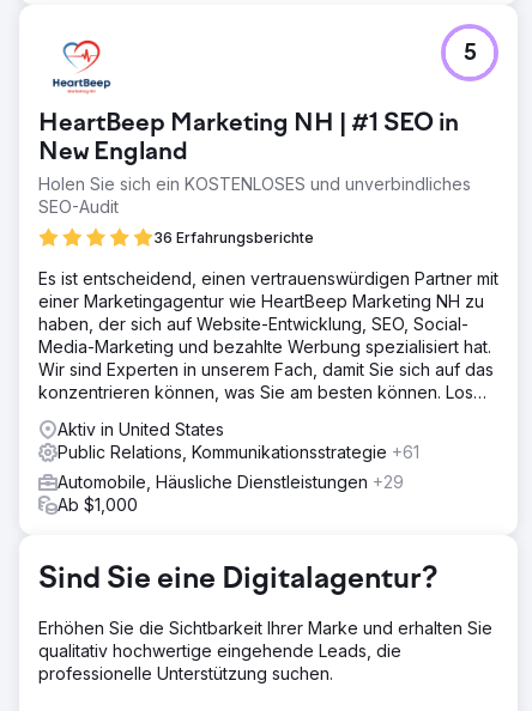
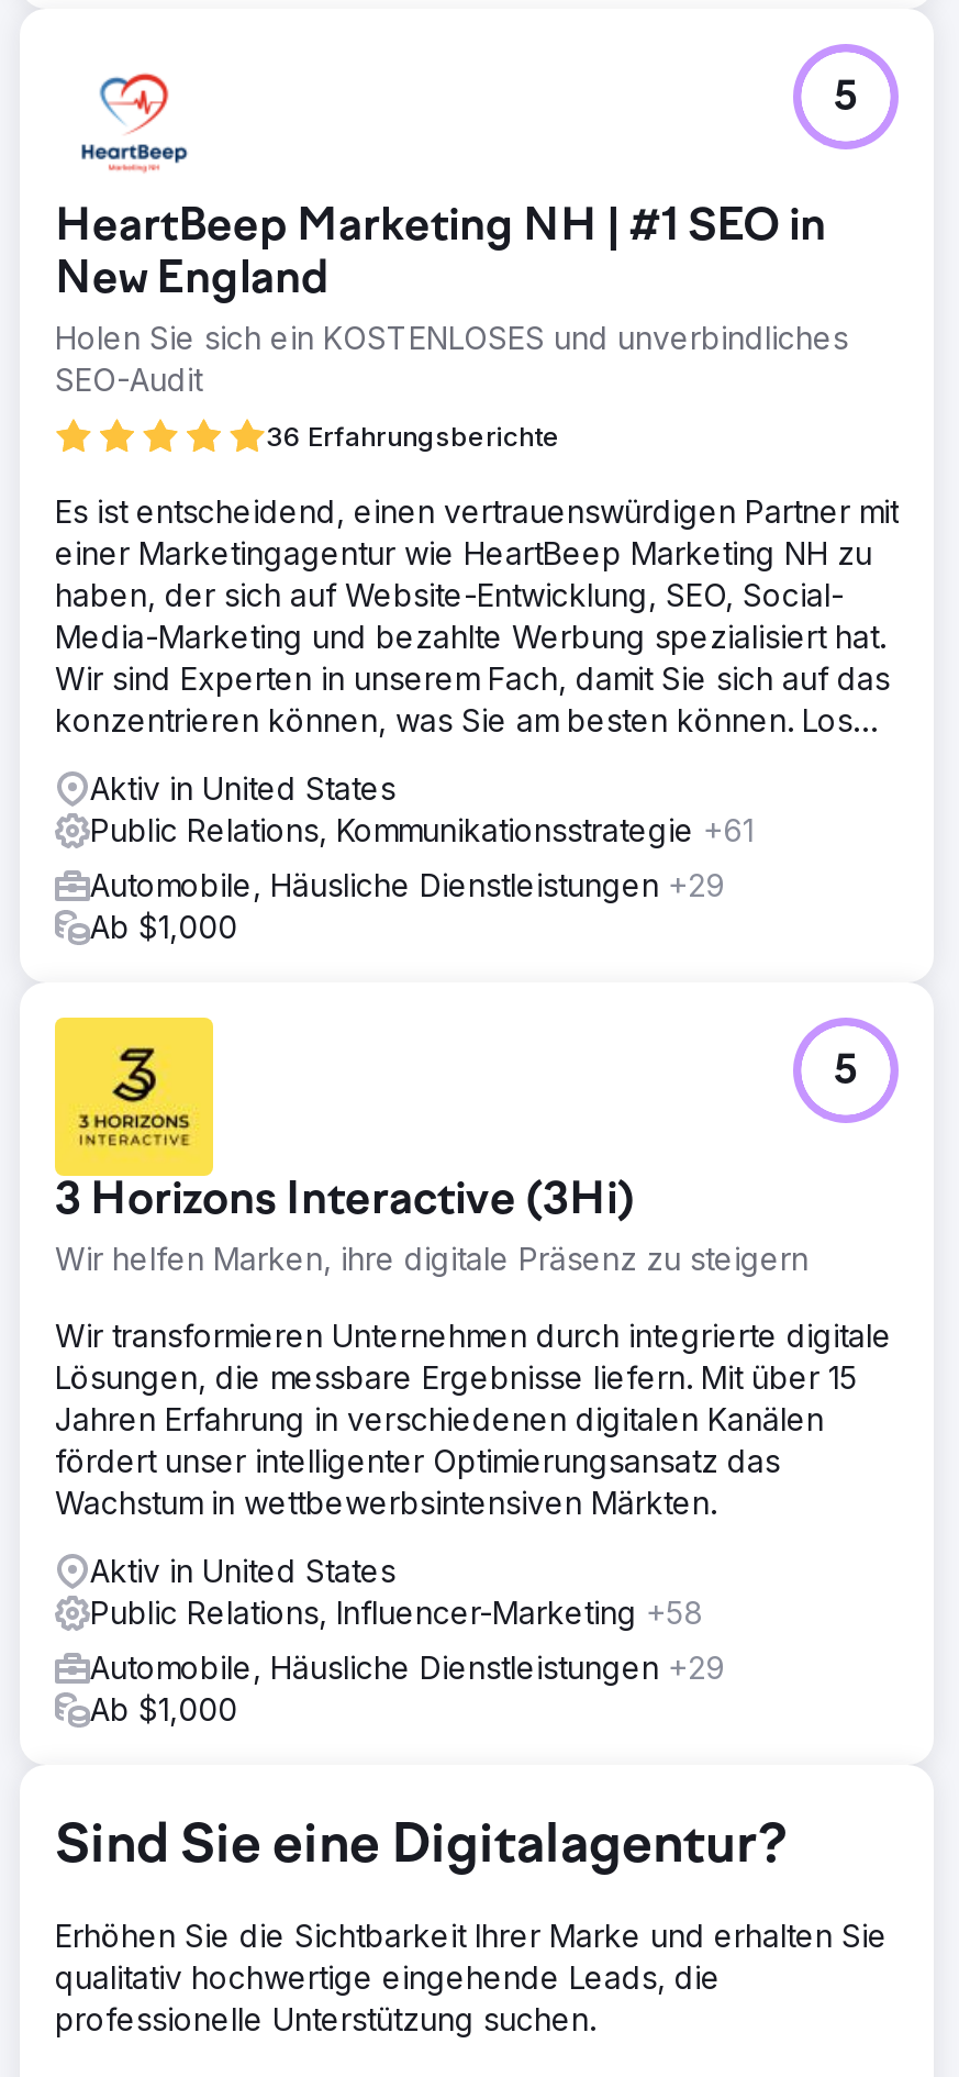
+ [image]
+ 3 Horizons Interactive (3Hi)
+ Wir helfen Marken, ihre digitale Präsenz zu steigern

+ Wir transformieren Unternehmen durch integrierte digitale
+ Lösungen, die messbare Ergebnisse liefern. Mit über 15
+ Jahren Erfahrung in verschiedenen digitalen Kanälen
+ fördert unser intelligenter Optimierungsansatz das
+ Wachstum in wettbewerbsintensiven Märkten.
+ Aktiv in United States
+ Public Relations, Influencer-Marketing +58
+ Automobile, Häusliche Dienstleistungen +29
+ Ab $1,000

+ 5
